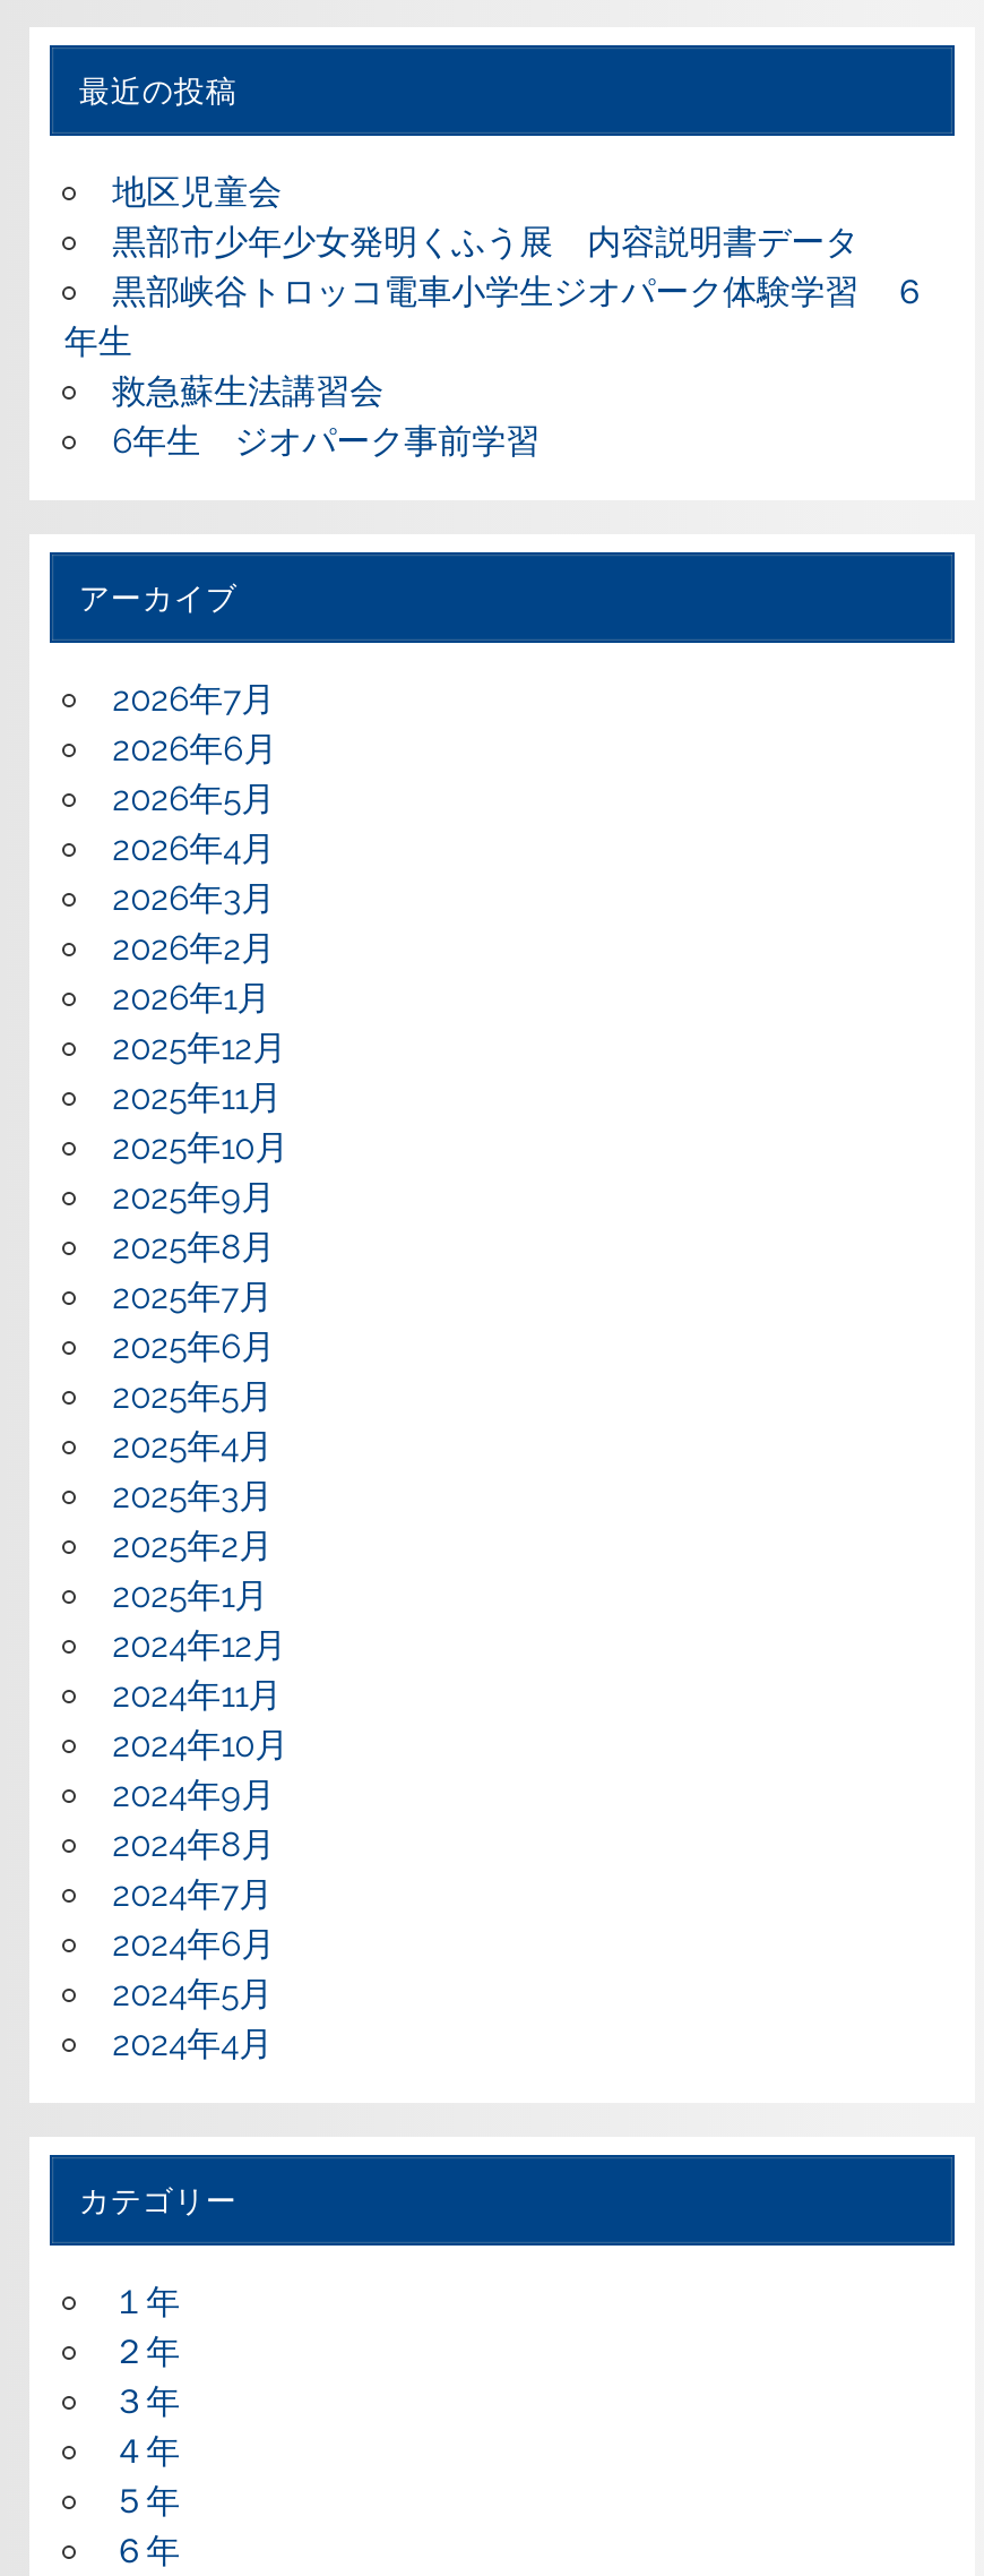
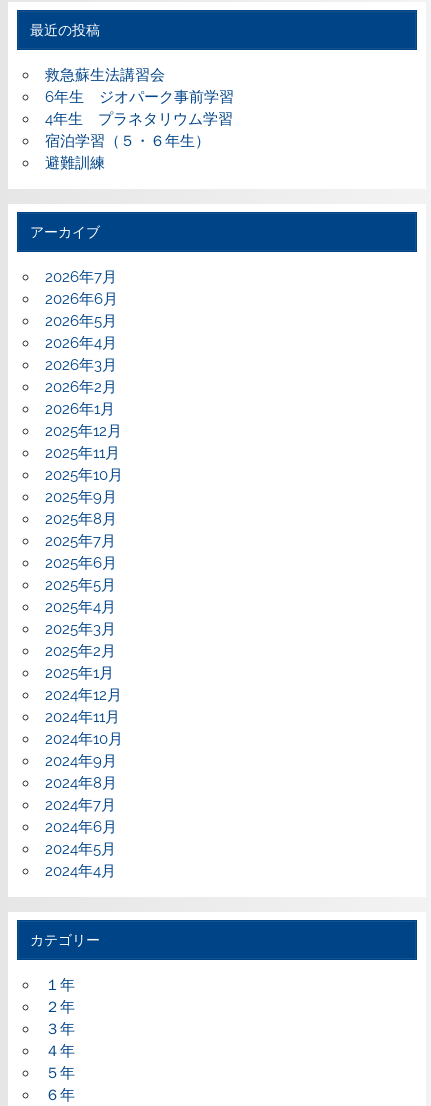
- 地区児童会
- 黒部市少年少女発明くふう展 内容説明書データ
- 黒部峡谷トロッコ電車小学生ジオパーク体験学習 ６
- 年生

moved up: 救急蘇生法講習会 | 6年生 ジオパーク事前学習

+ 4年生 プラネタリウム学習
+ 宿泊学習（５・６年生）
+ 避難訓練
